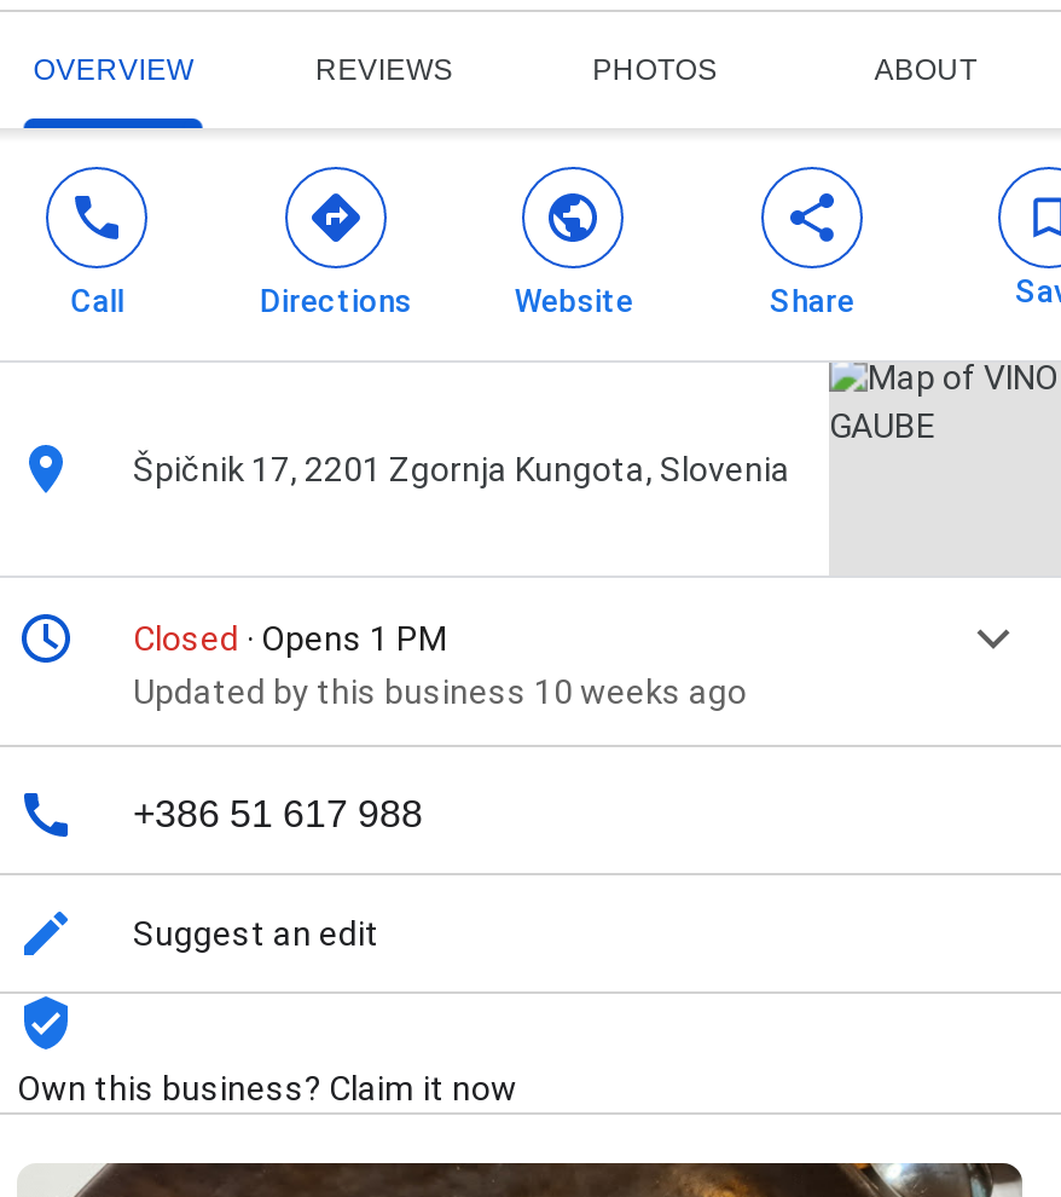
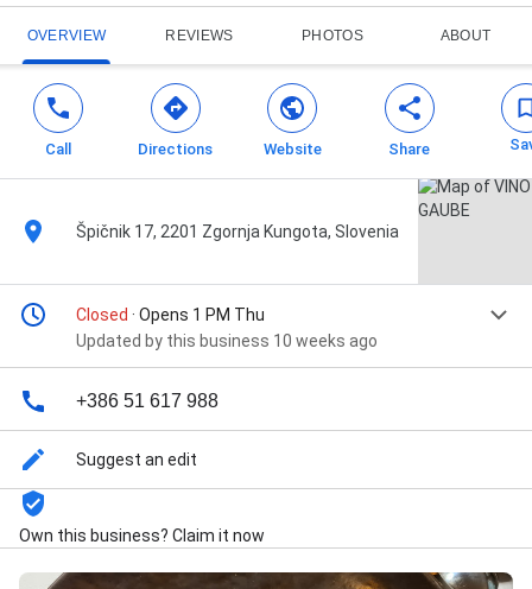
- Closed · Opens 1 PM
+ Closed · Opens 1 PM Thu
